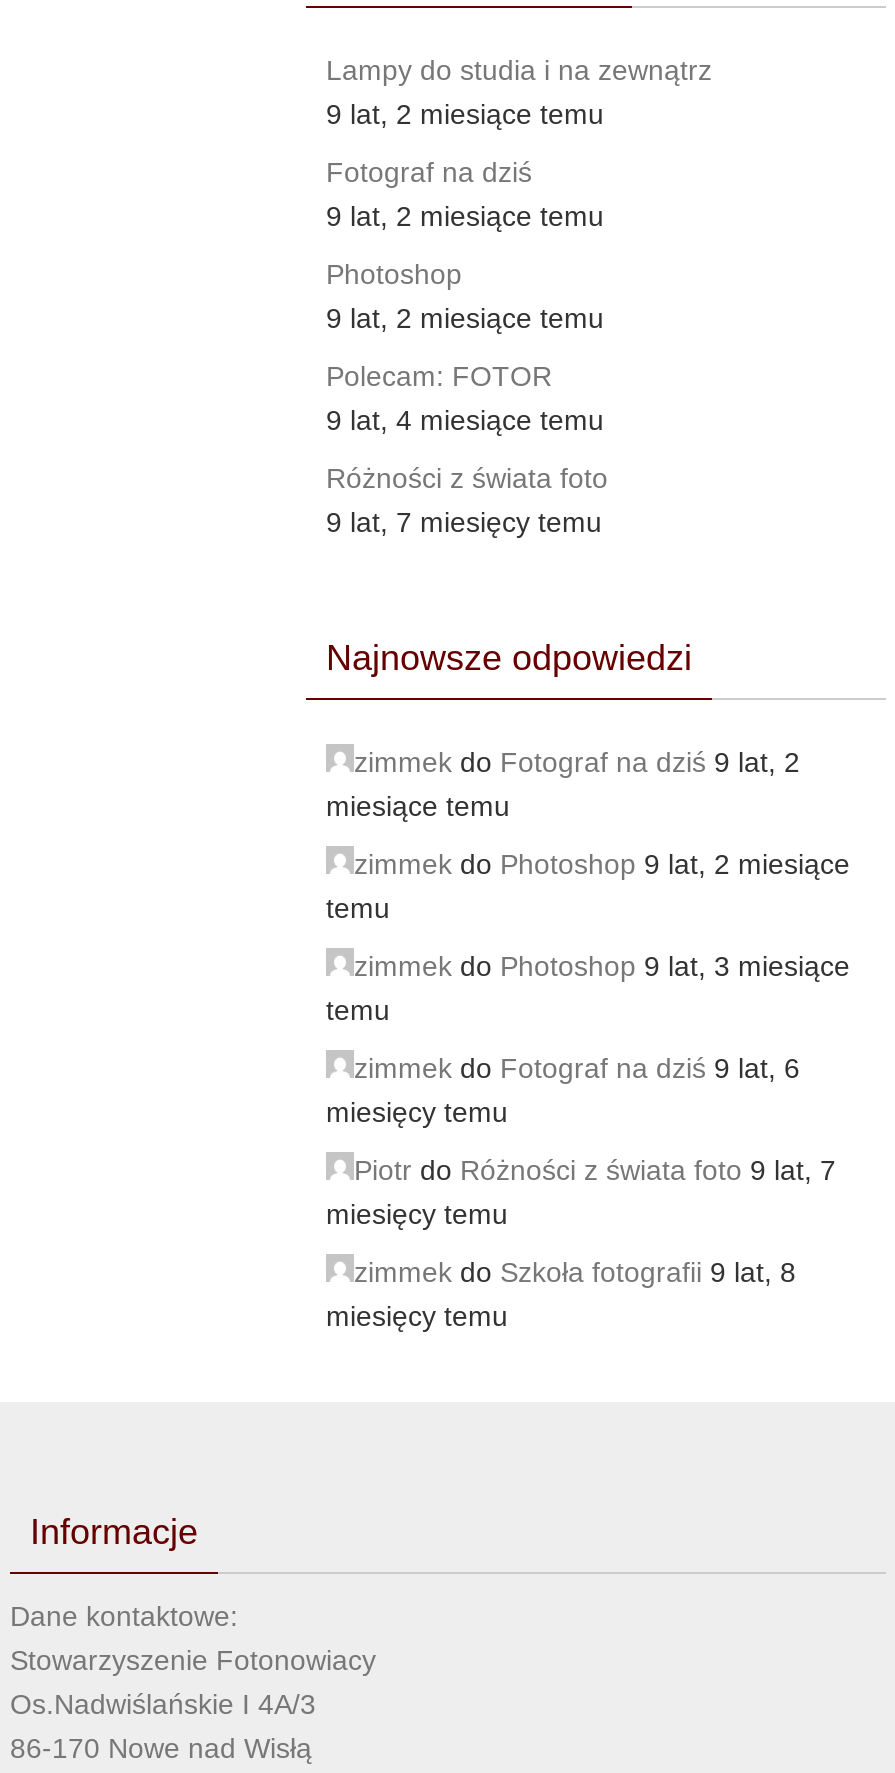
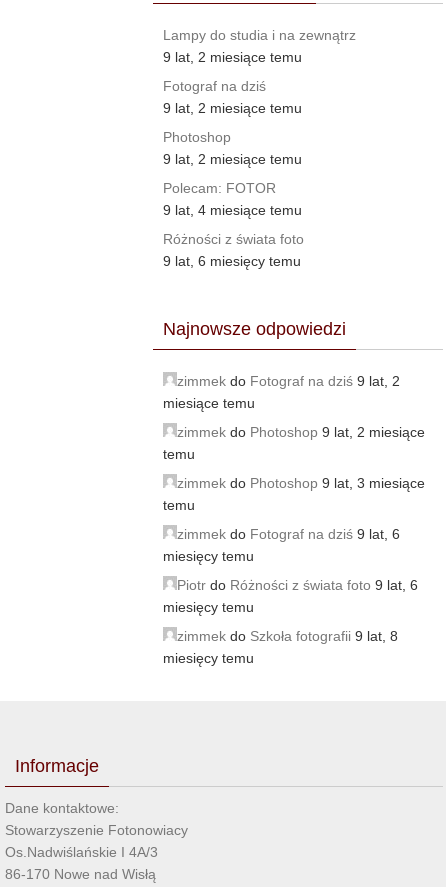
- 9 lat, 7 miesięcy temu
+ 9 lat, 6 miesięcy temu

- Piotr do Różności z świata foto 9 lat, 7
+ Piotr do Różności z świata foto 9 lat, 6
